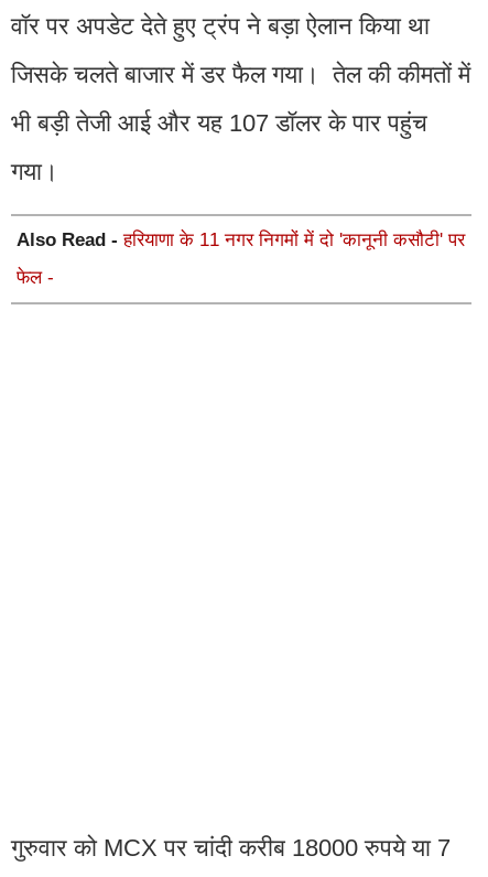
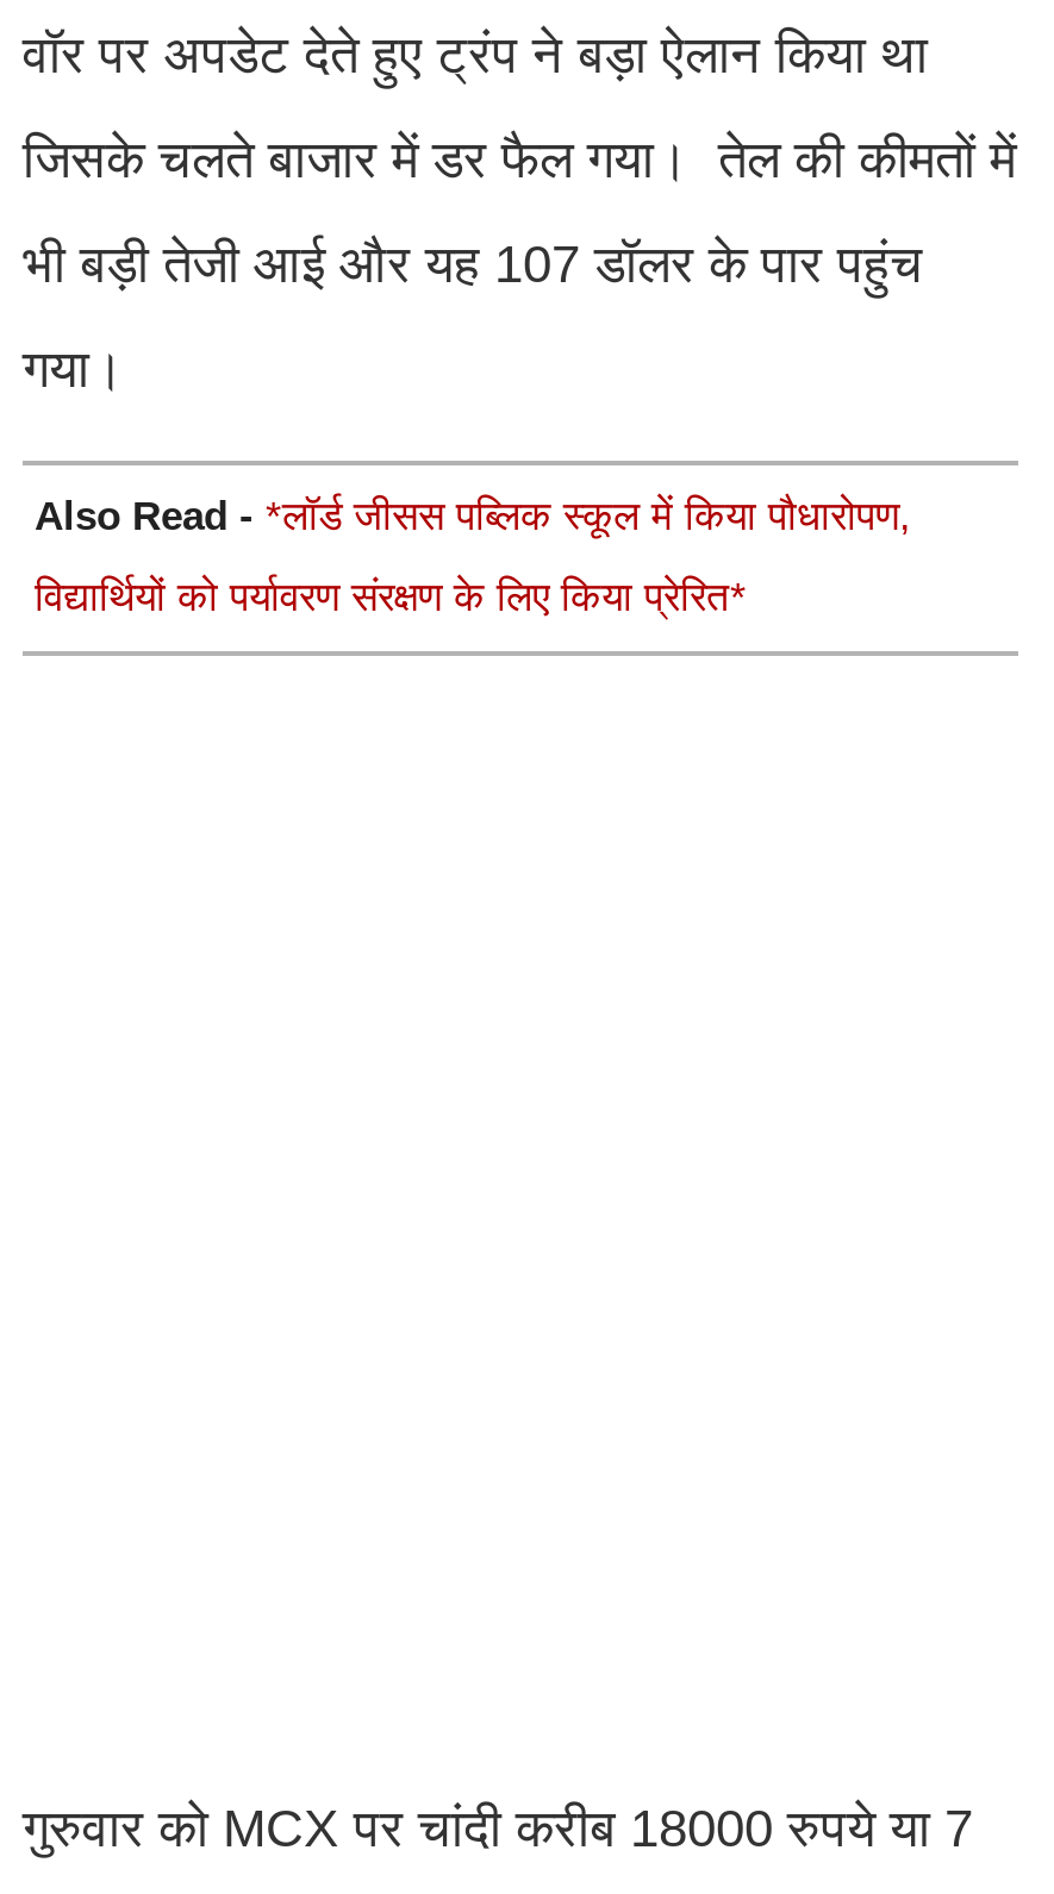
- Also Read - हरियाणा के 11 नगर निगमों में दो 'कानूनी कसौटी' पर
+ Also Read - *लॉर्ड जीसस पब्लिक स्कूल में किया पौधारोपण,

- फेल -
+ विद्यार्थियों को पर्यावरण संरक्षण के लिए किया प्रेरित*
